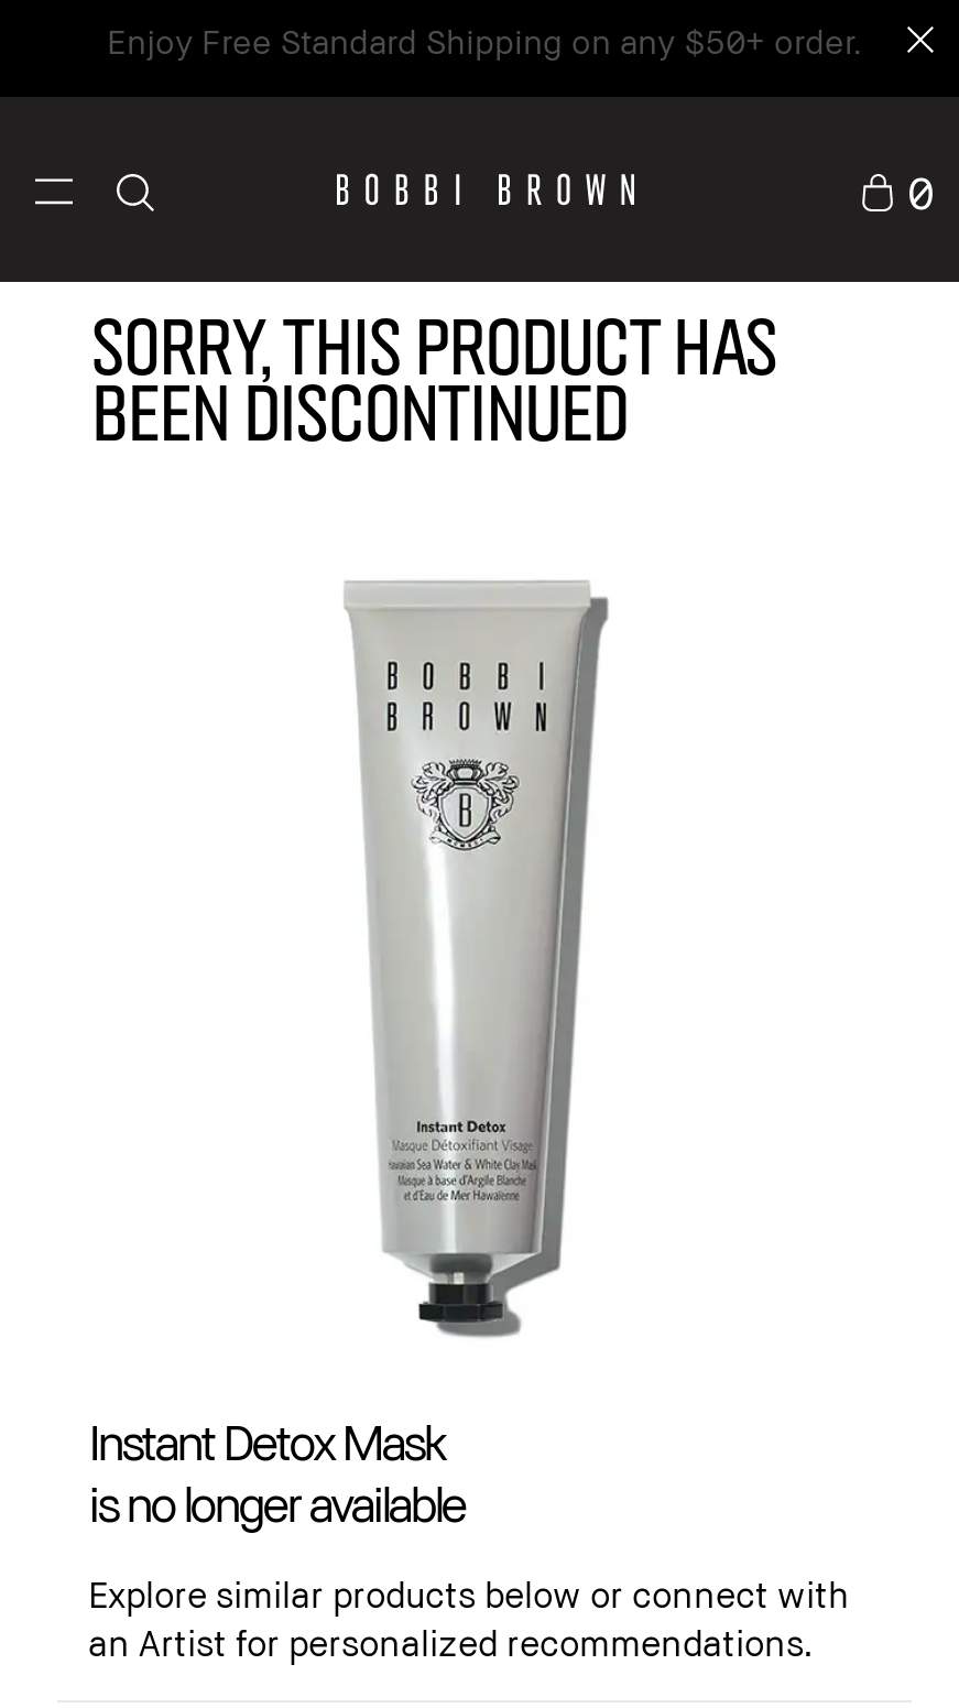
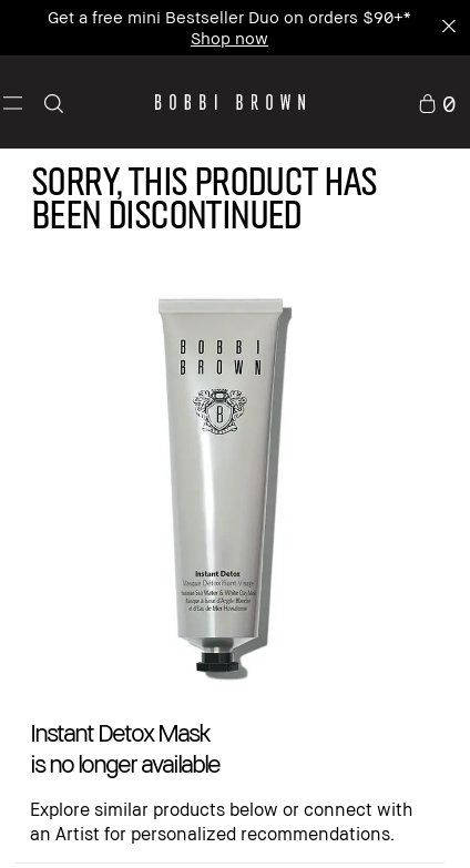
- Enjoy Free Standard Shipping on any $50+ order.
+ Get a free mini Bestseller Duo on orders $90+*
+ Shop now
